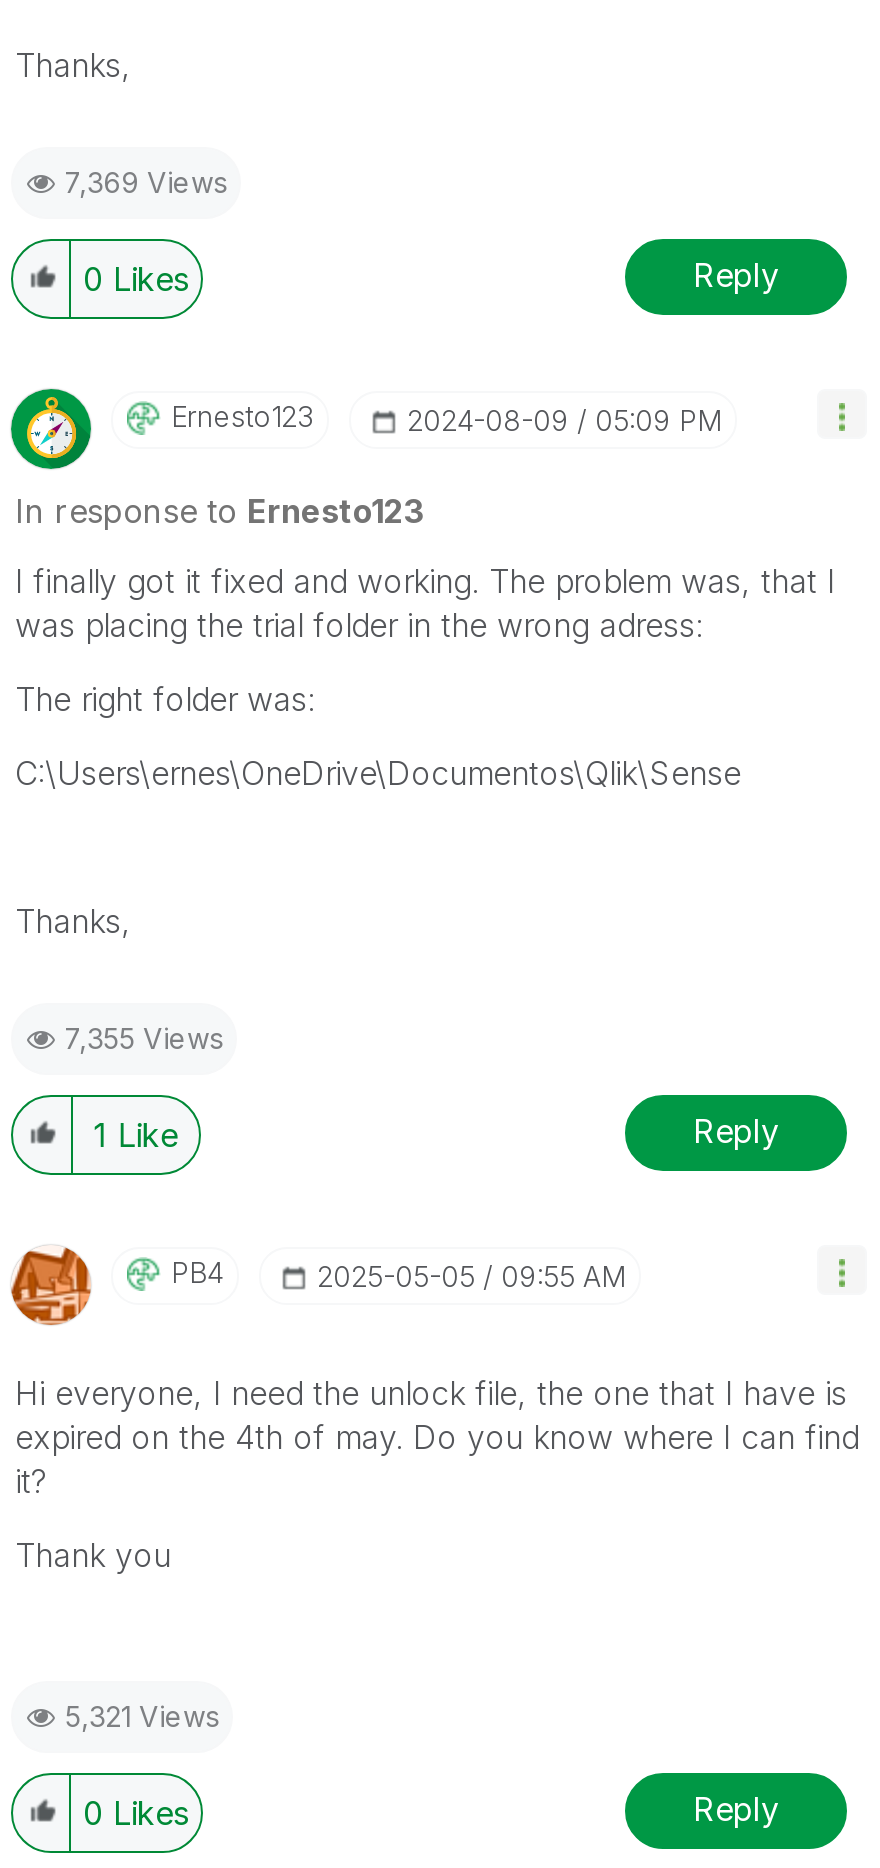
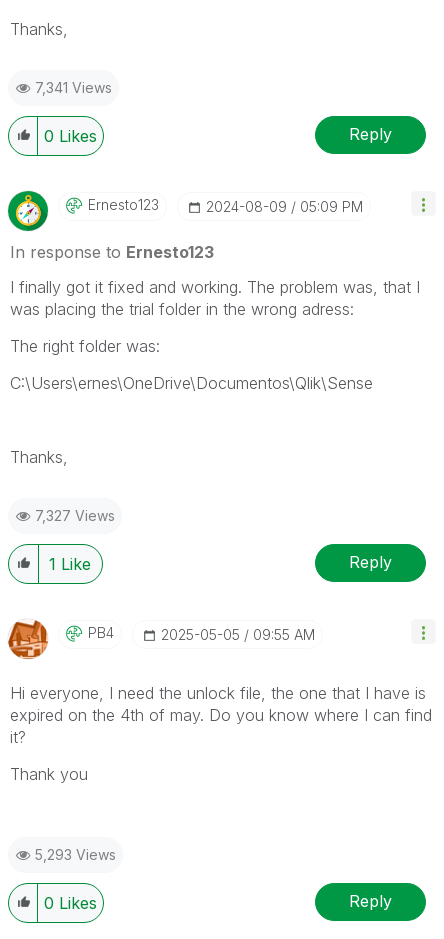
- 7,369 Views
+ 7,341 Views

- 7,355 Views
+ 7,327 Views

- 5,321 Views
+ 5,293 Views
